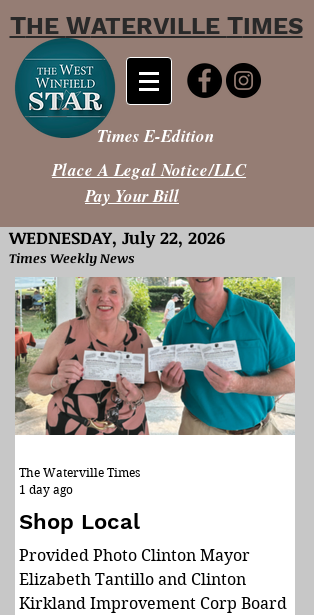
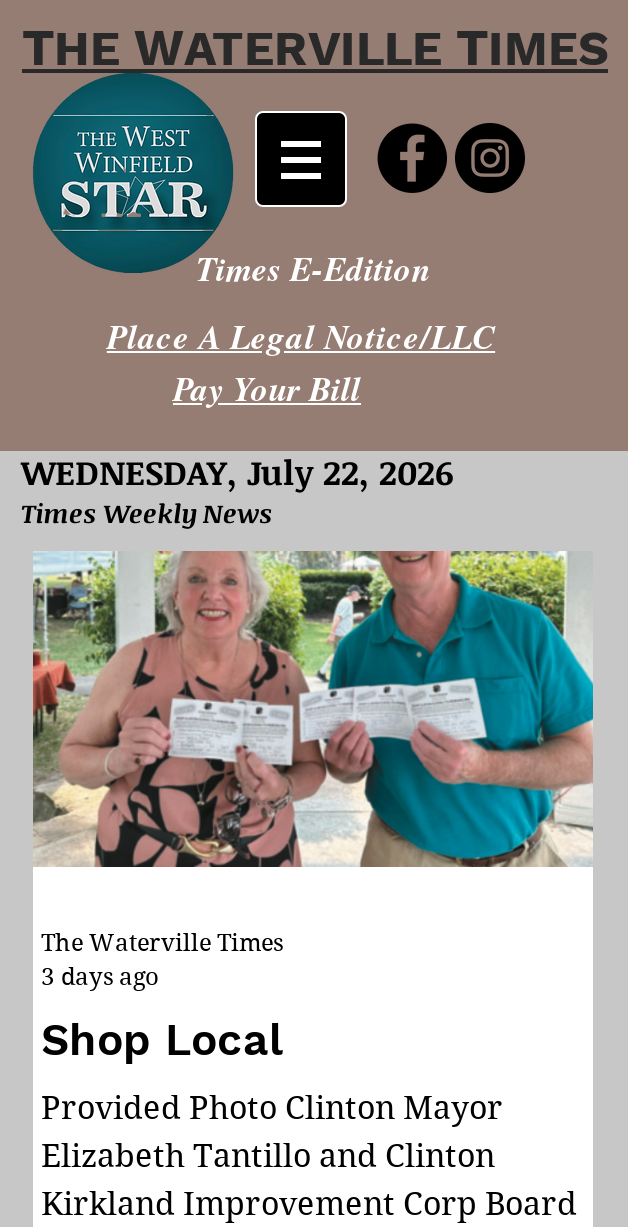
- 1 day ago
+ 3 days ago
